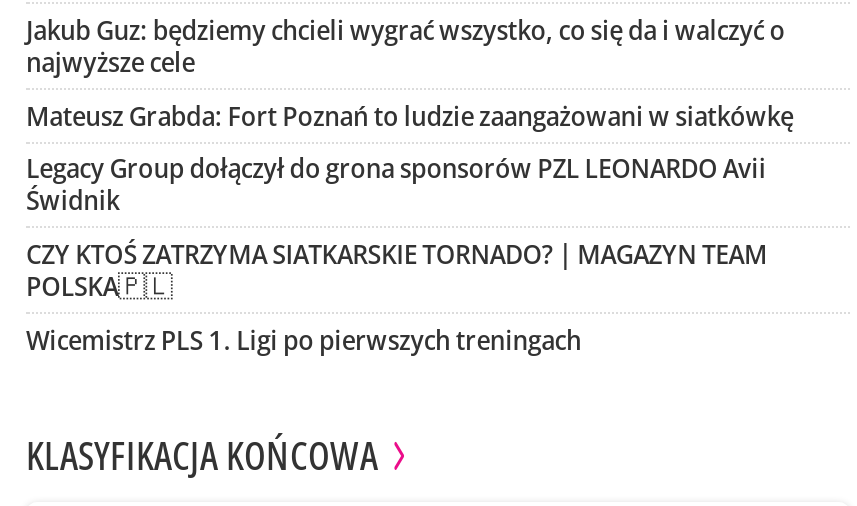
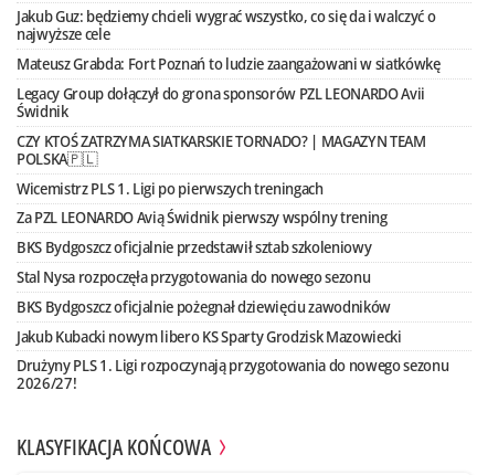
+ Za PZL LEONARDO Avią Świdnik pierwszy wspólny trening
+ BKS Bydgoszcz oficjalnie przedstawił sztab szkoleniowy
+ Stal Nysa rozpoczęła przygotowania do nowego sezonu
+ BKS Bydgoszcz oficjalnie pożegnał dziewięciu zawodników
+ Jakub Kubacki nowym libero KS Sparty Grodzisk Mazowiecki
+ Drużyny PLS 1. Ligi rozpoczynają przygotowania do nowego sezonu
+ 2026/27!
